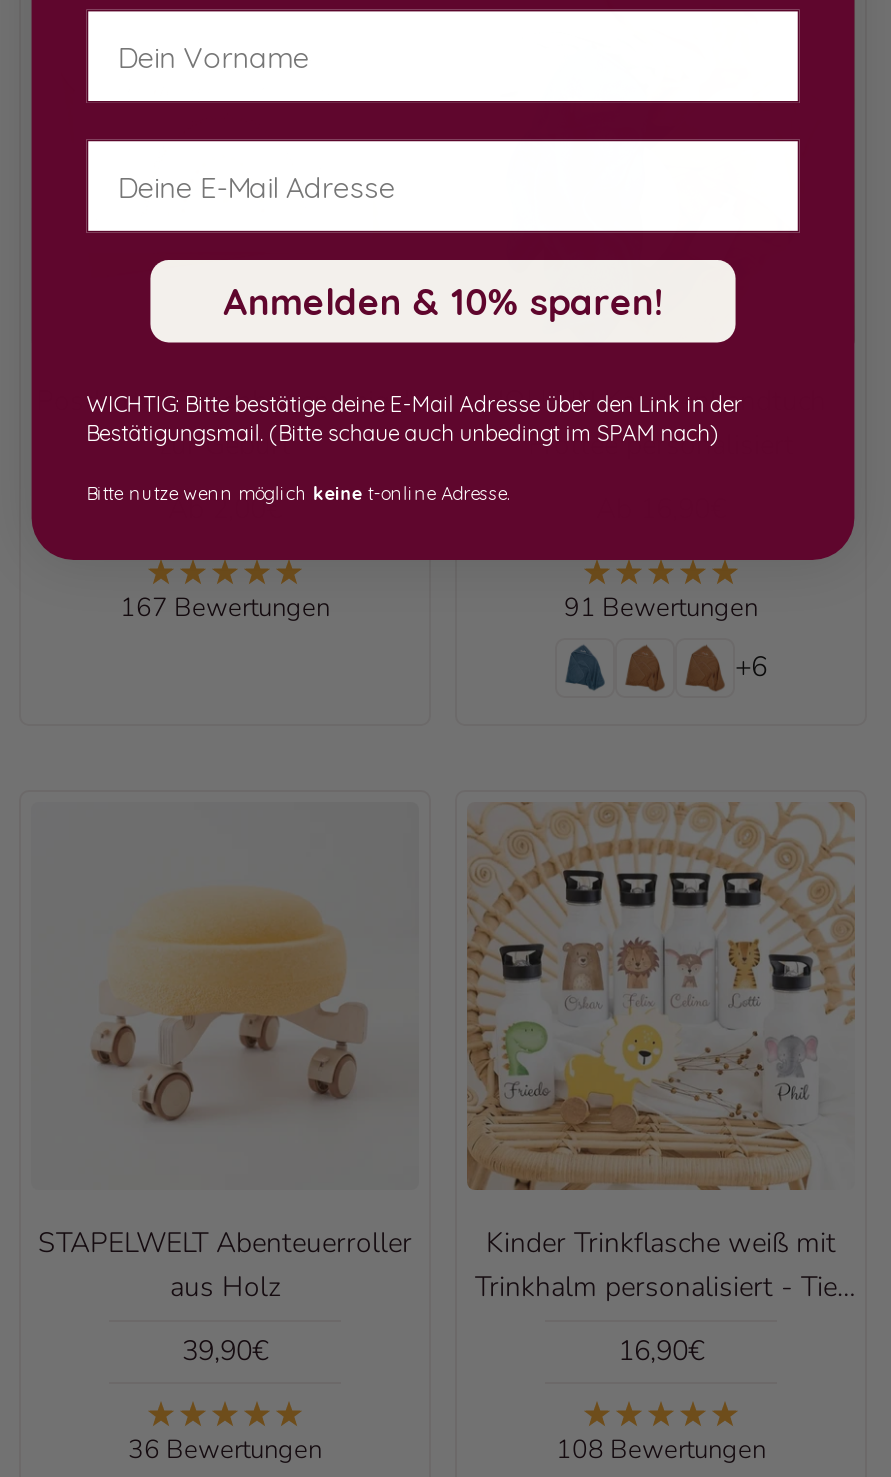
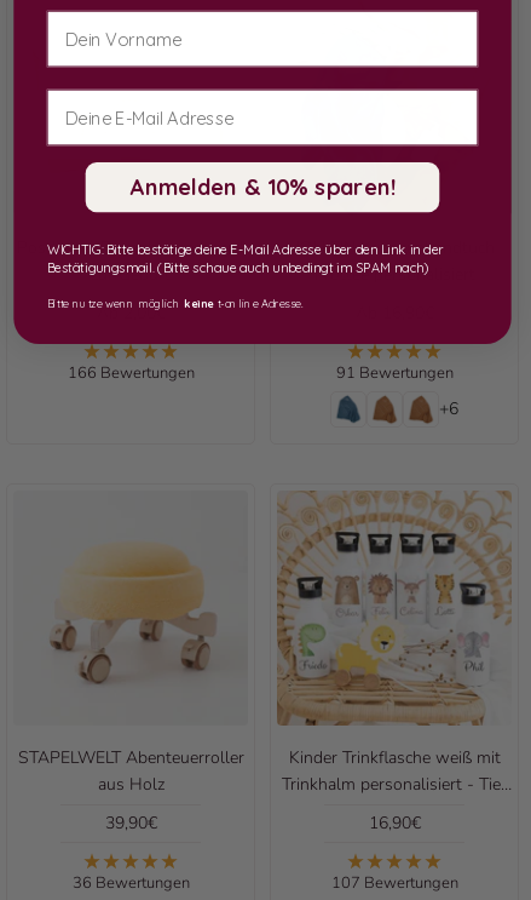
- 167 Bewertungen
+ 166 Bewertungen

- 108 Bewertungen
+ 107 Bewertungen
